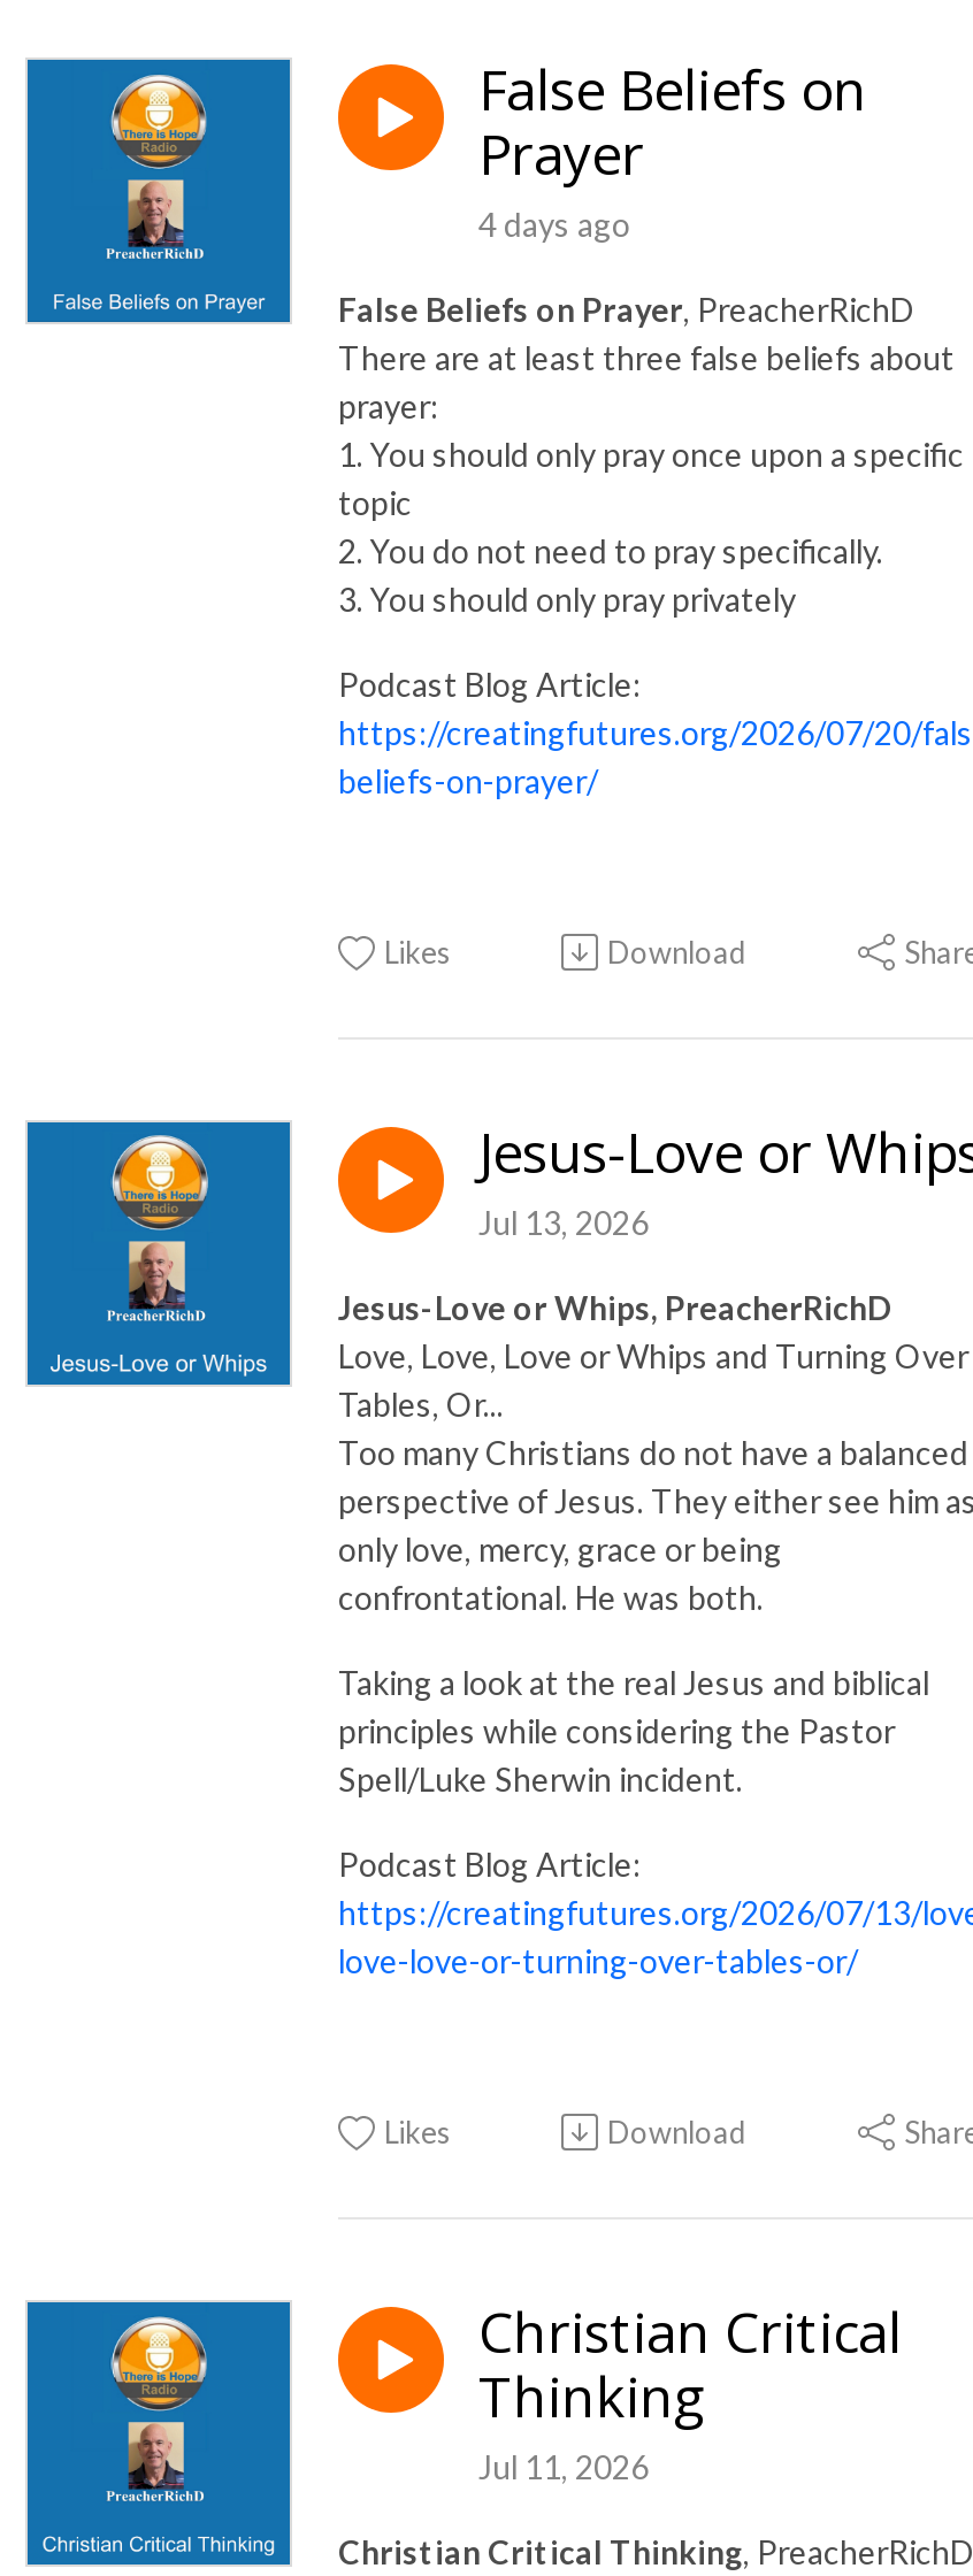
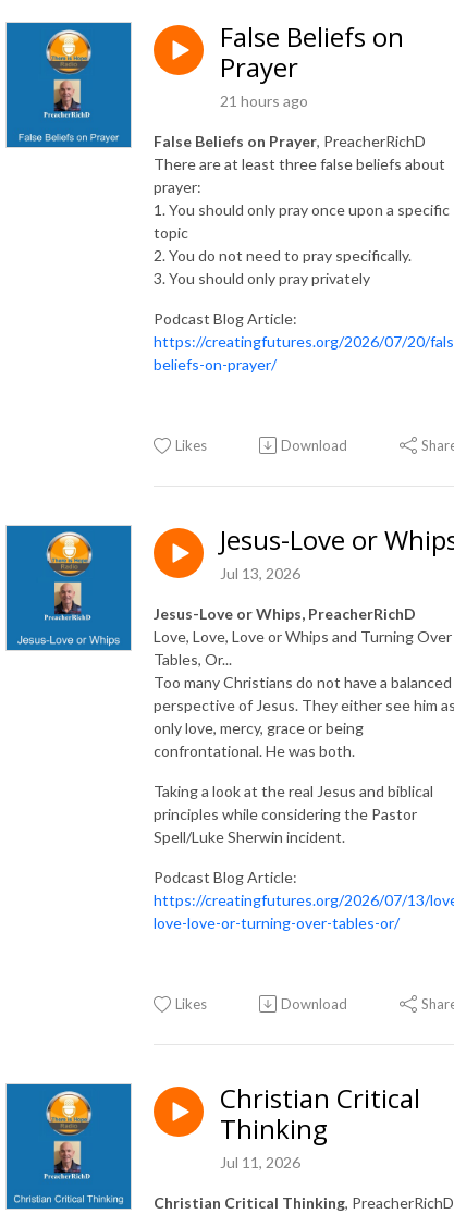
- 4 days ago
+ 21 hours ago
